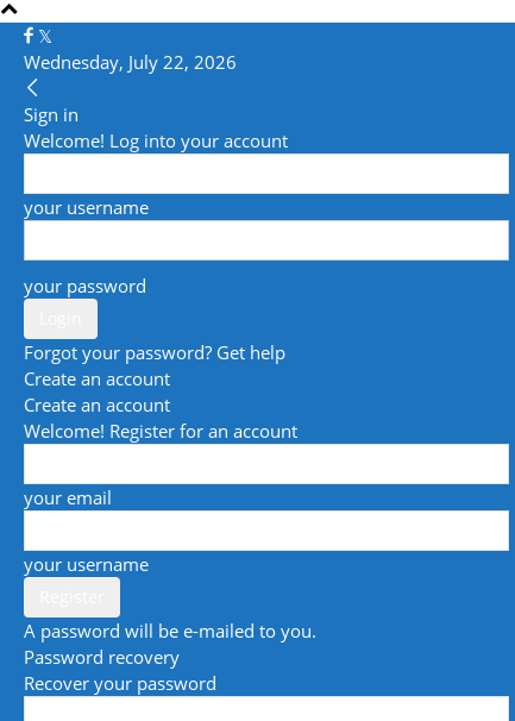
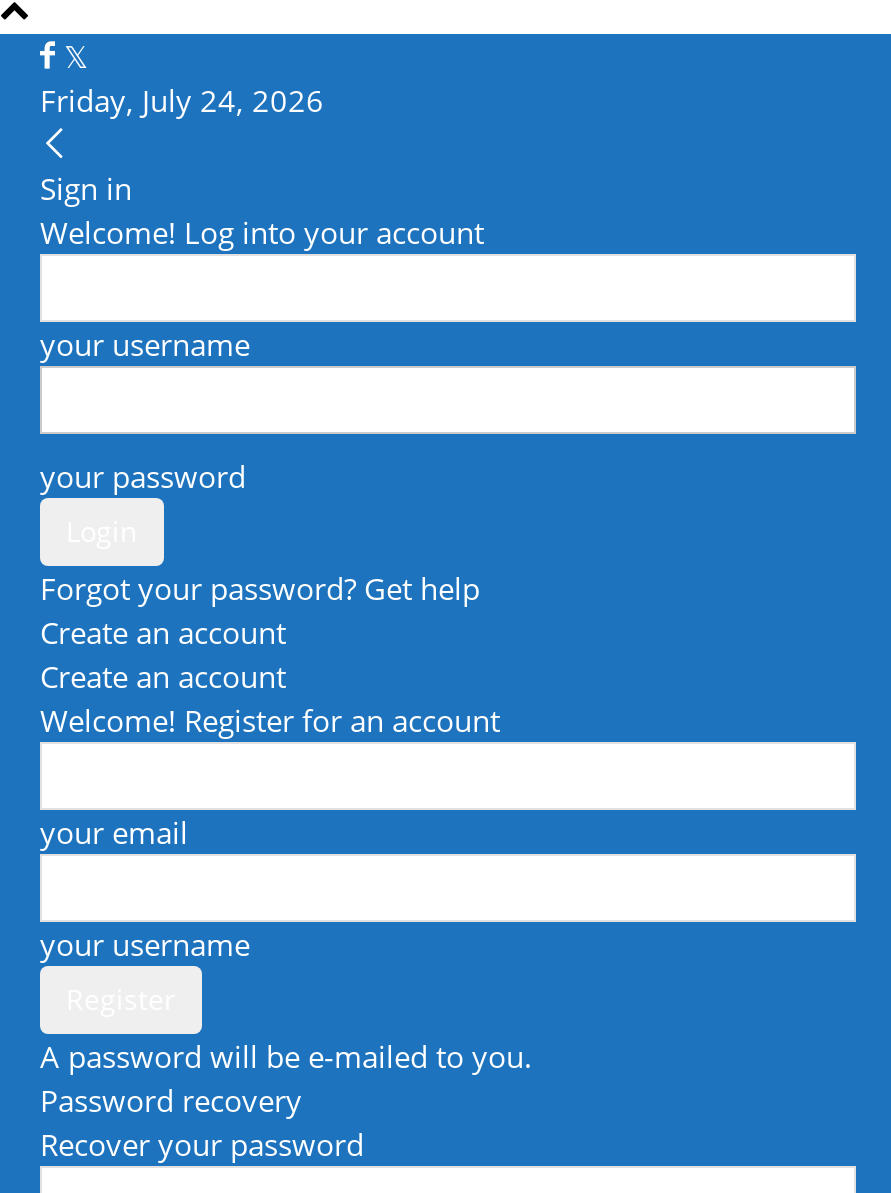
- Wednesday, July 22, 2026
+ Friday, July 24, 2026
